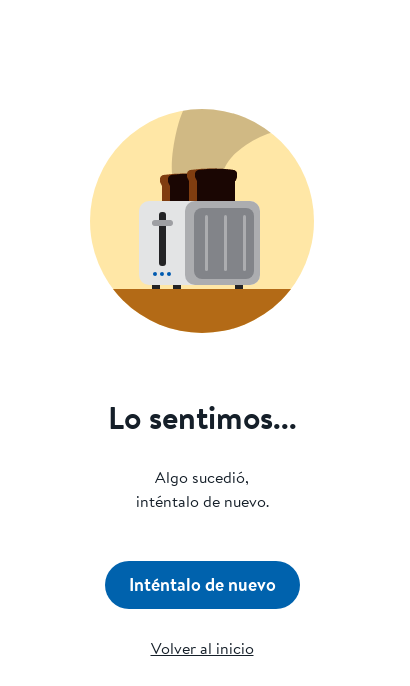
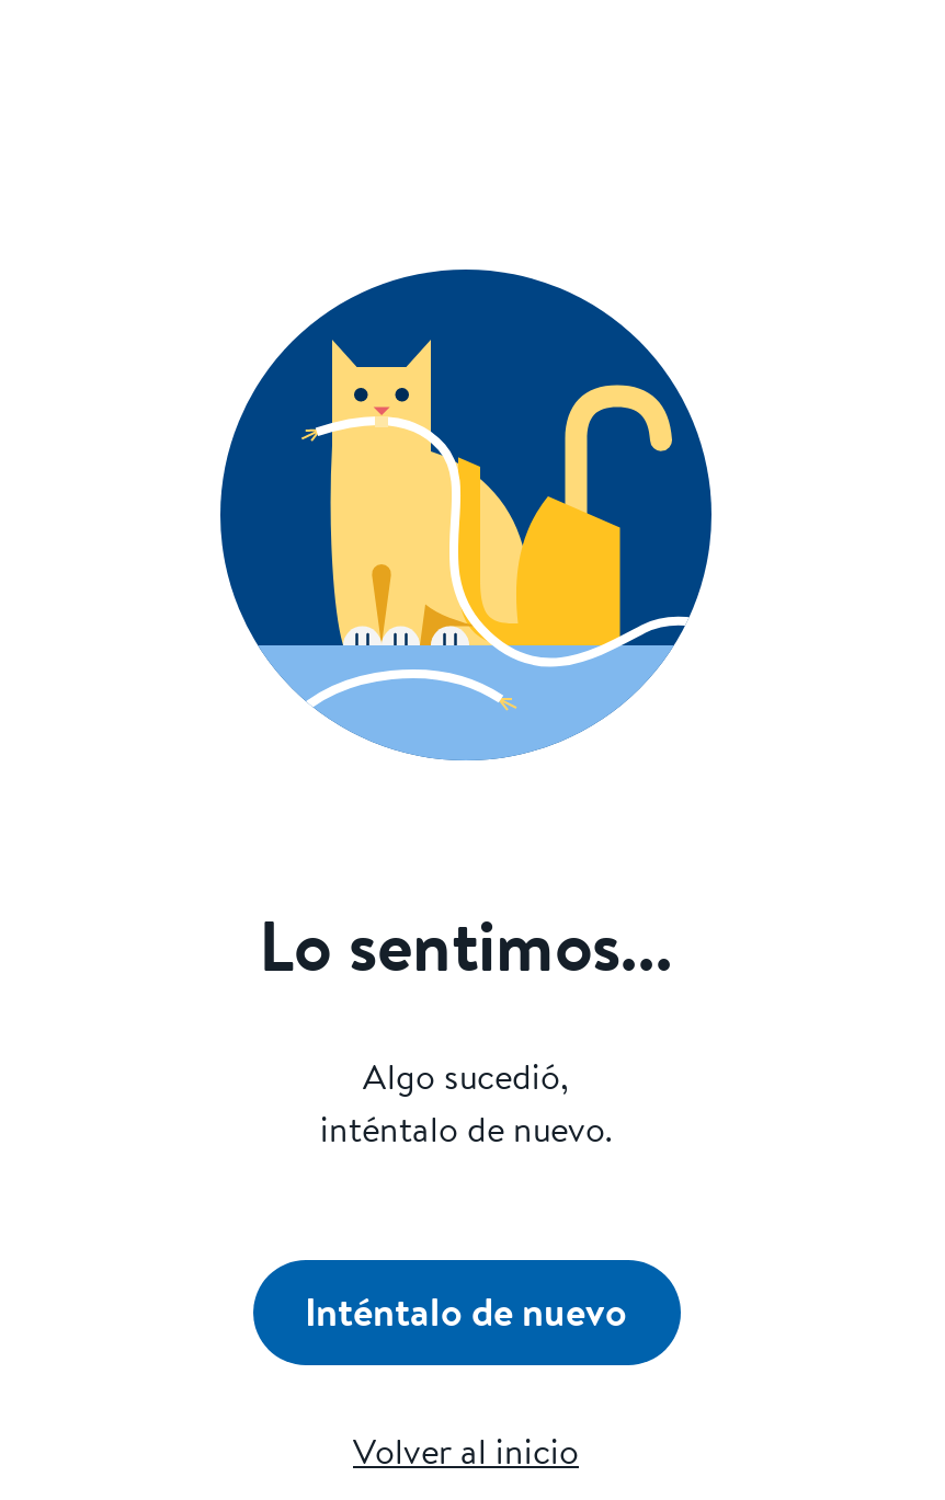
- [image]
+ [image]
